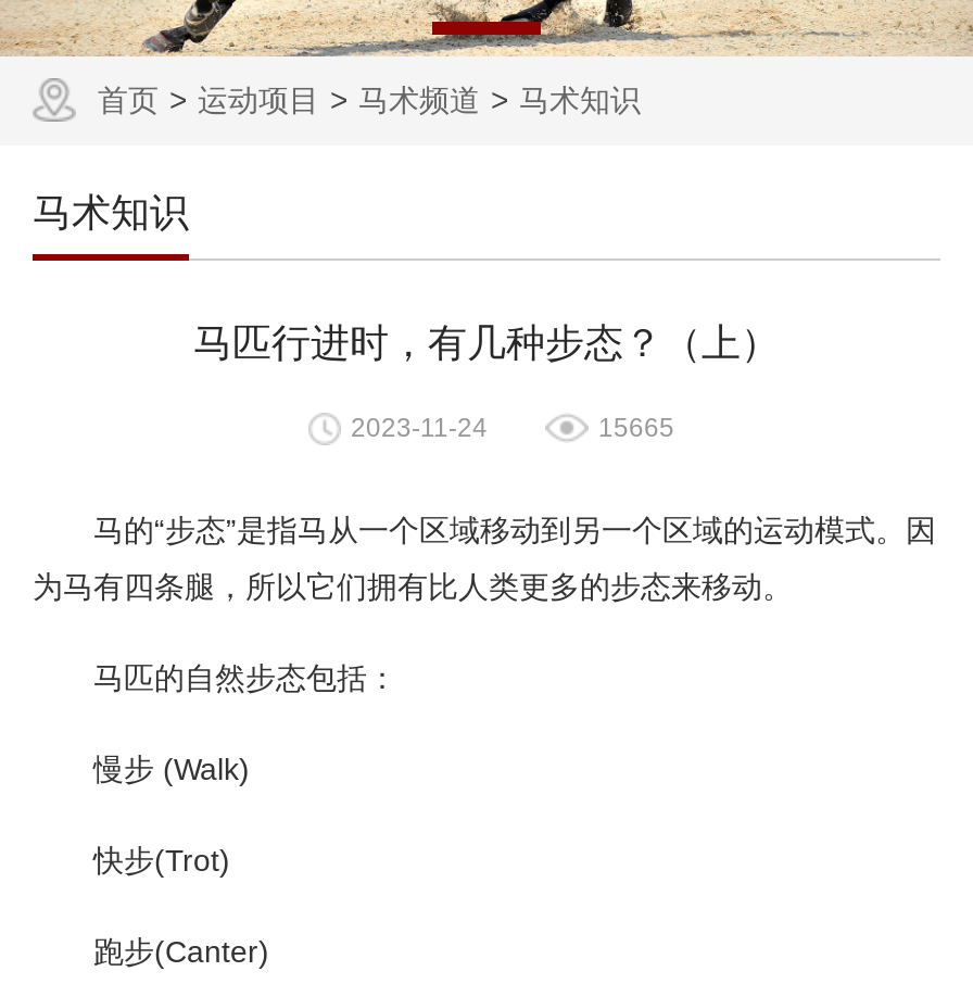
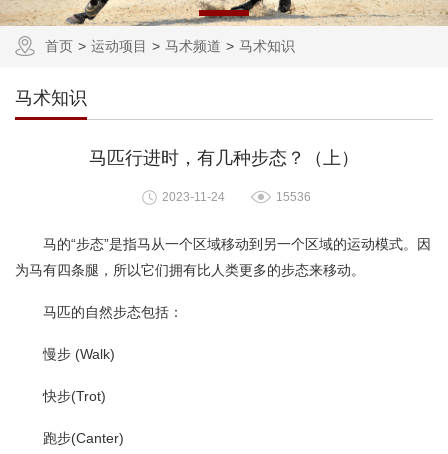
- 15665
+ 15536
